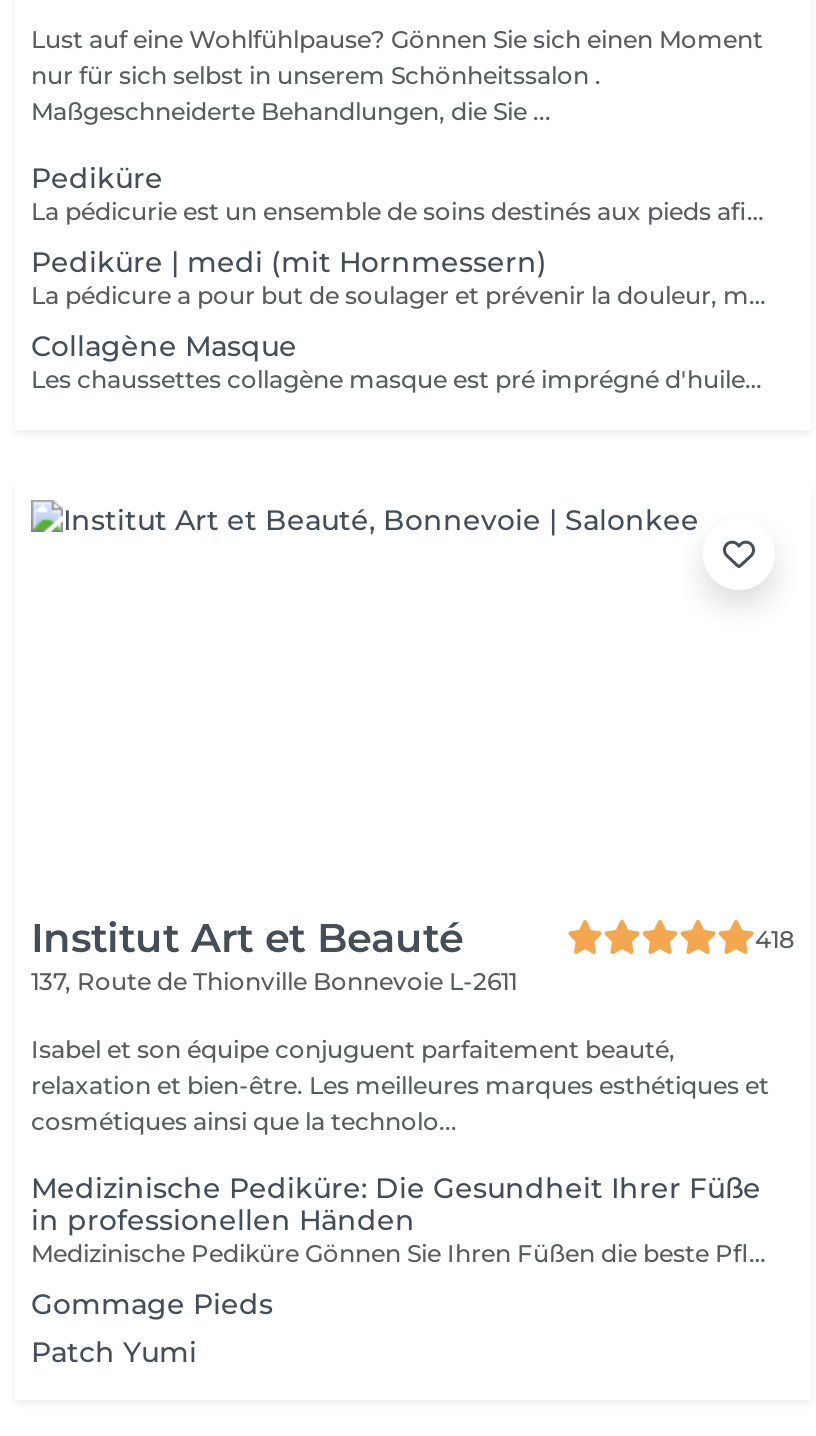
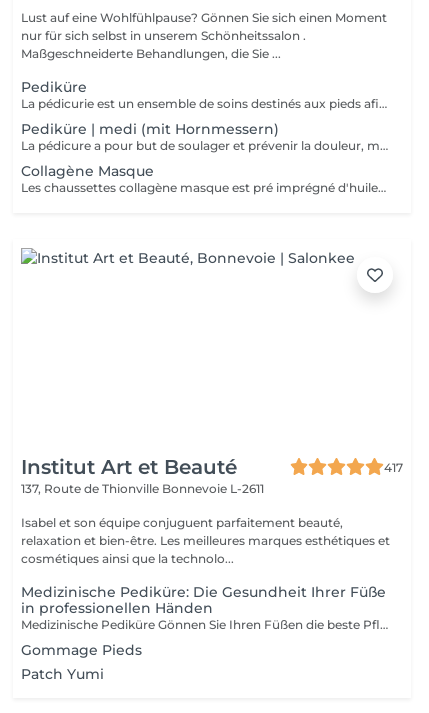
- 418
+ 417
